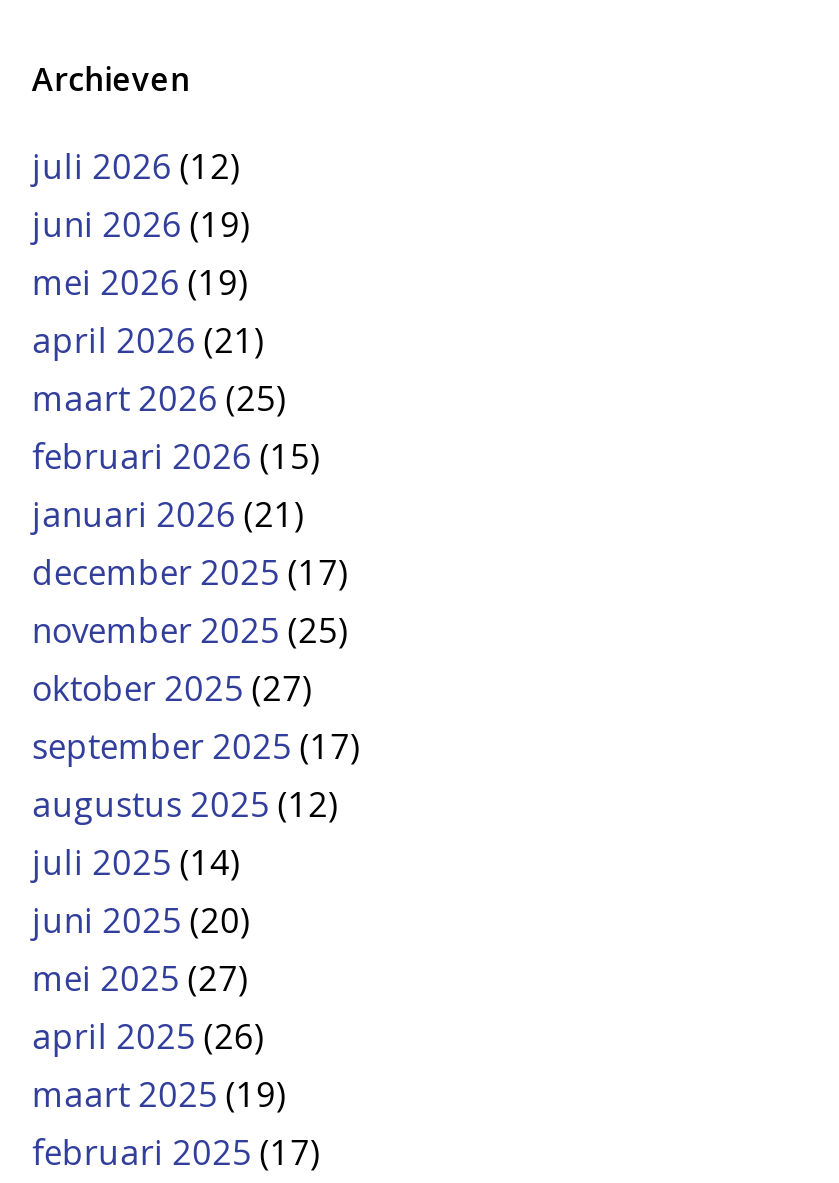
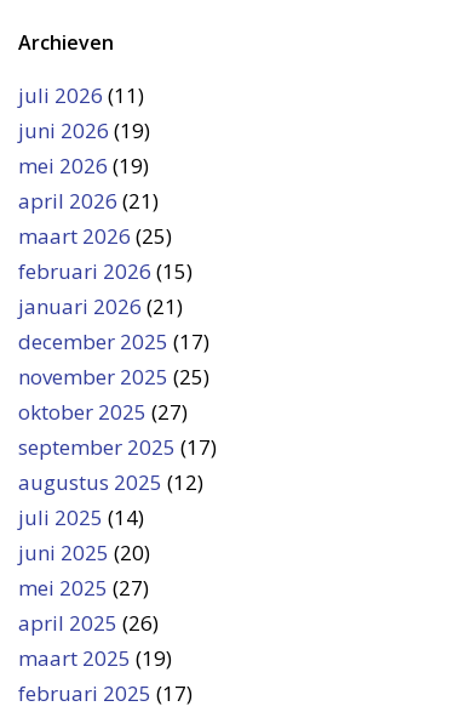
- juli 2026 (12)
+ juli 2026 (11)
